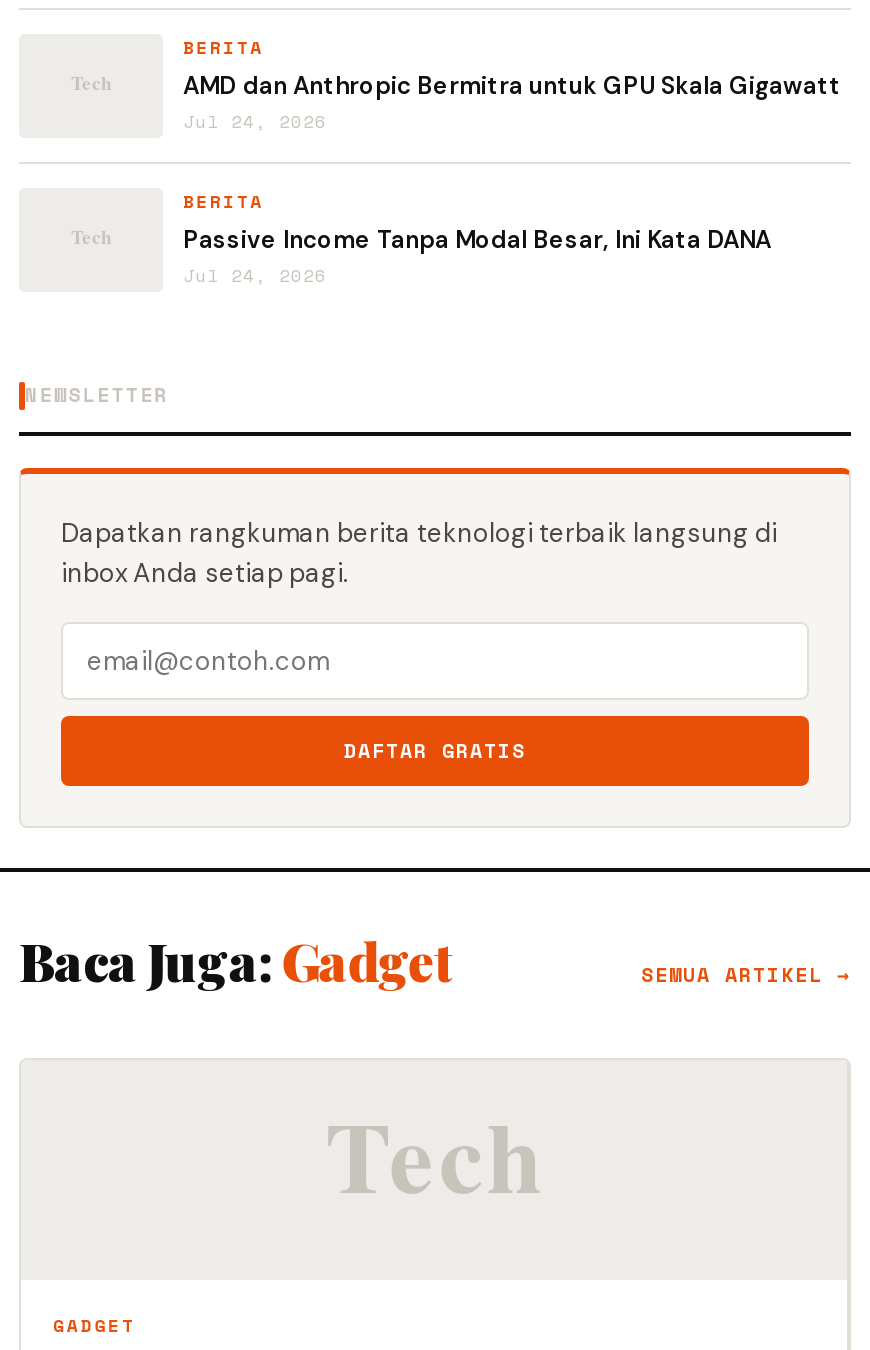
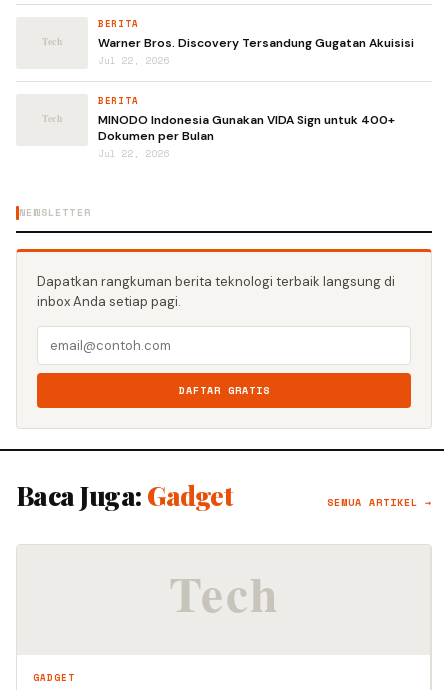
- AMD dan Anthropic Bermitra untuk GPU Skala Gigawatt
- Jul 24, 2026
+ Warner Bros. Discovery Tersandung Gugatan Akuisisi
+ Jul 22, 2026

- Passive Income Tanpa Modal Besar, Ini Kata DANA
- Jul 24, 2026
+ MINODO Indonesia Gunakan VIDA Sign untuk 400+
+ Dokumen per Bulan
+ Jul 22, 2026
